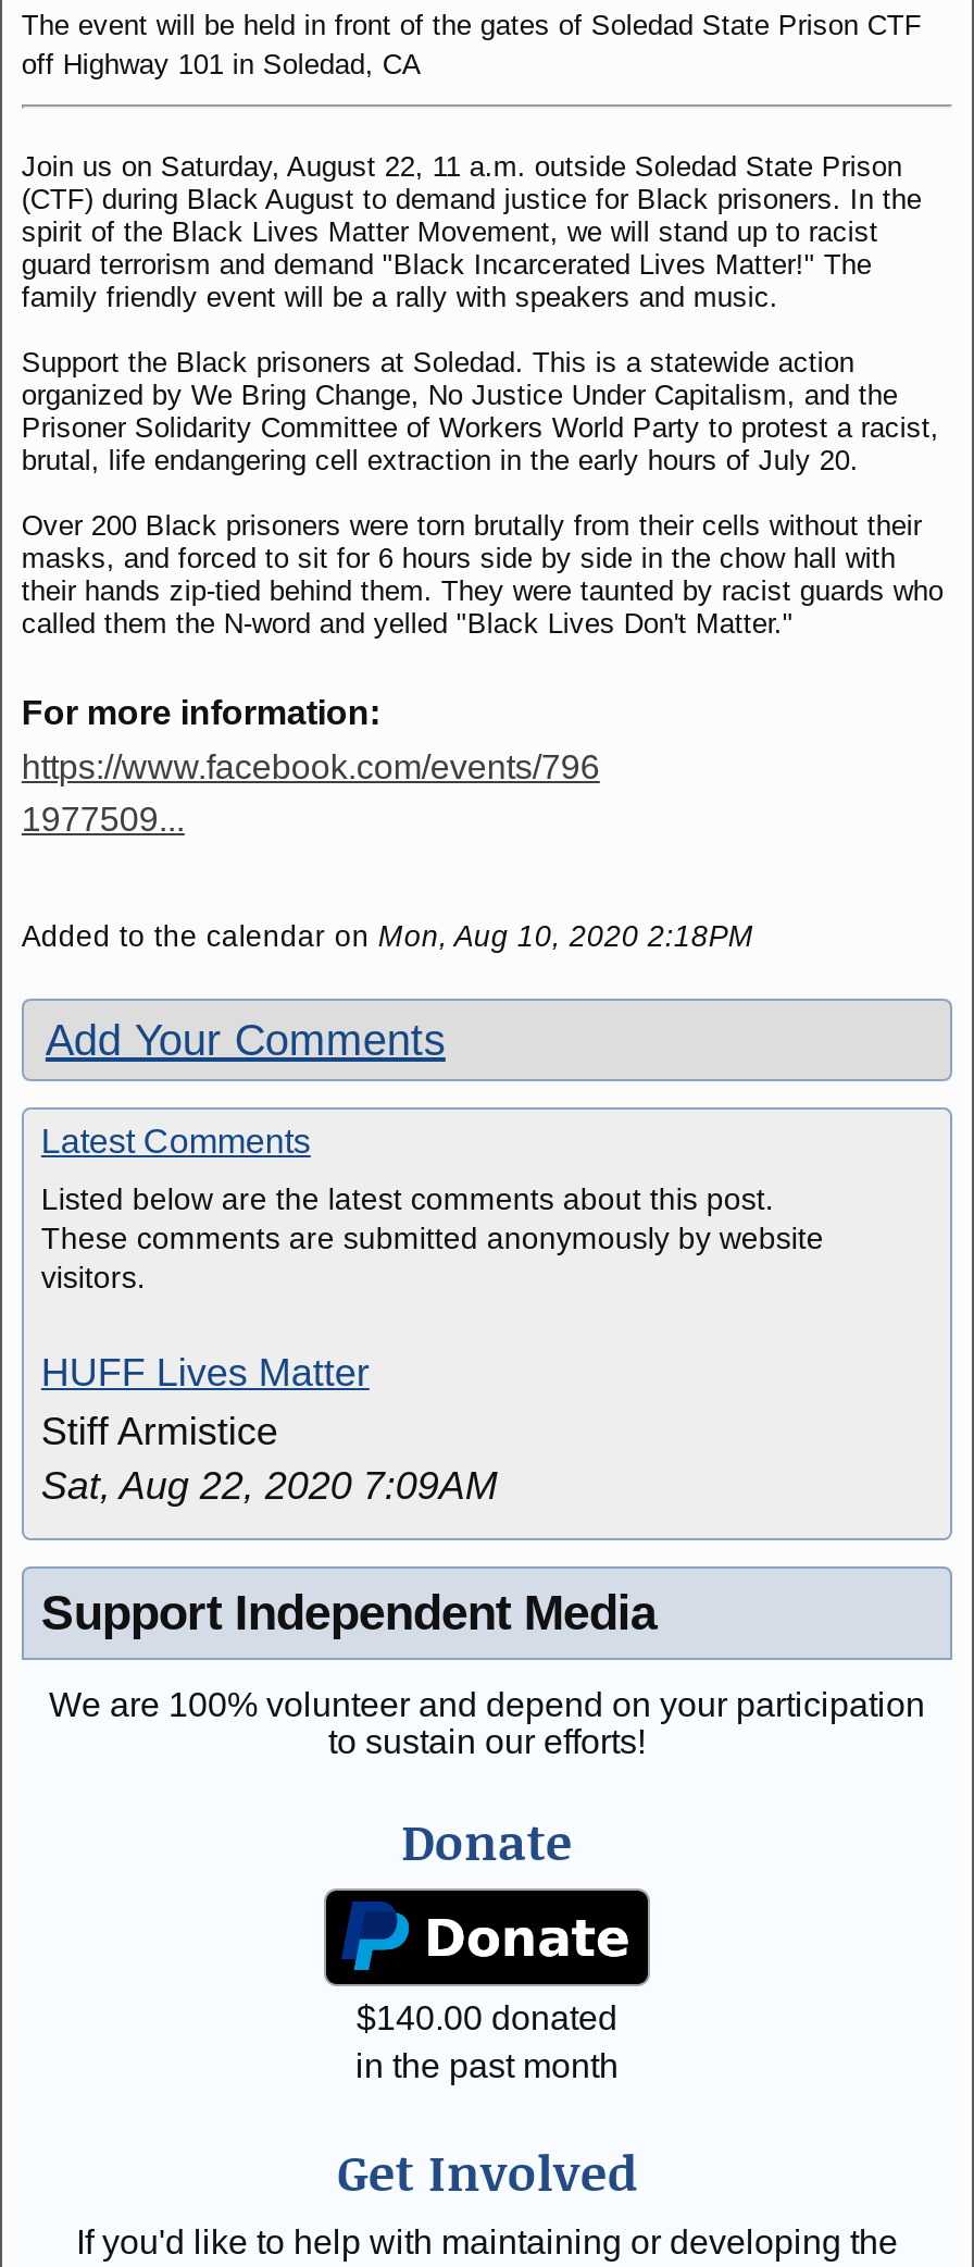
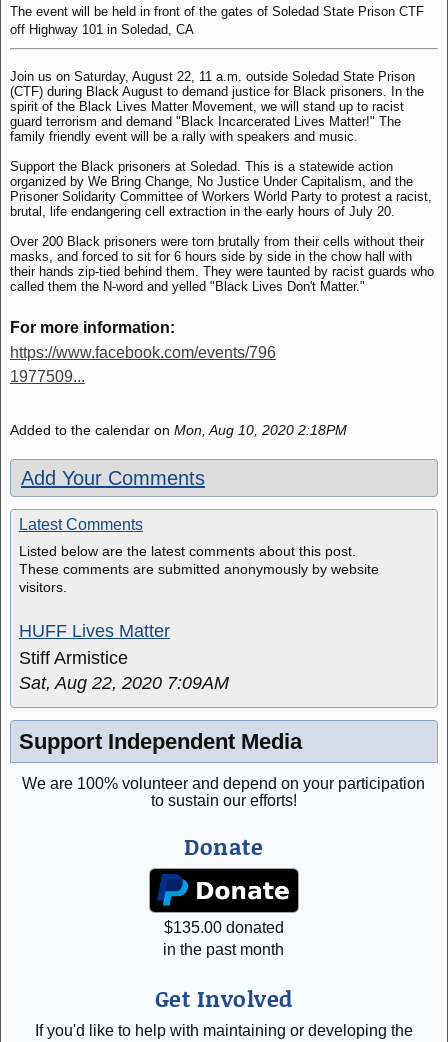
- $140.00 donated
+ $135.00 donated
